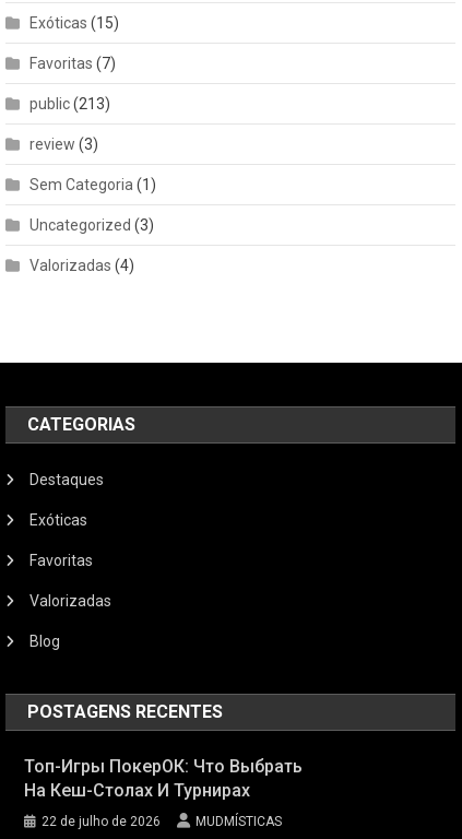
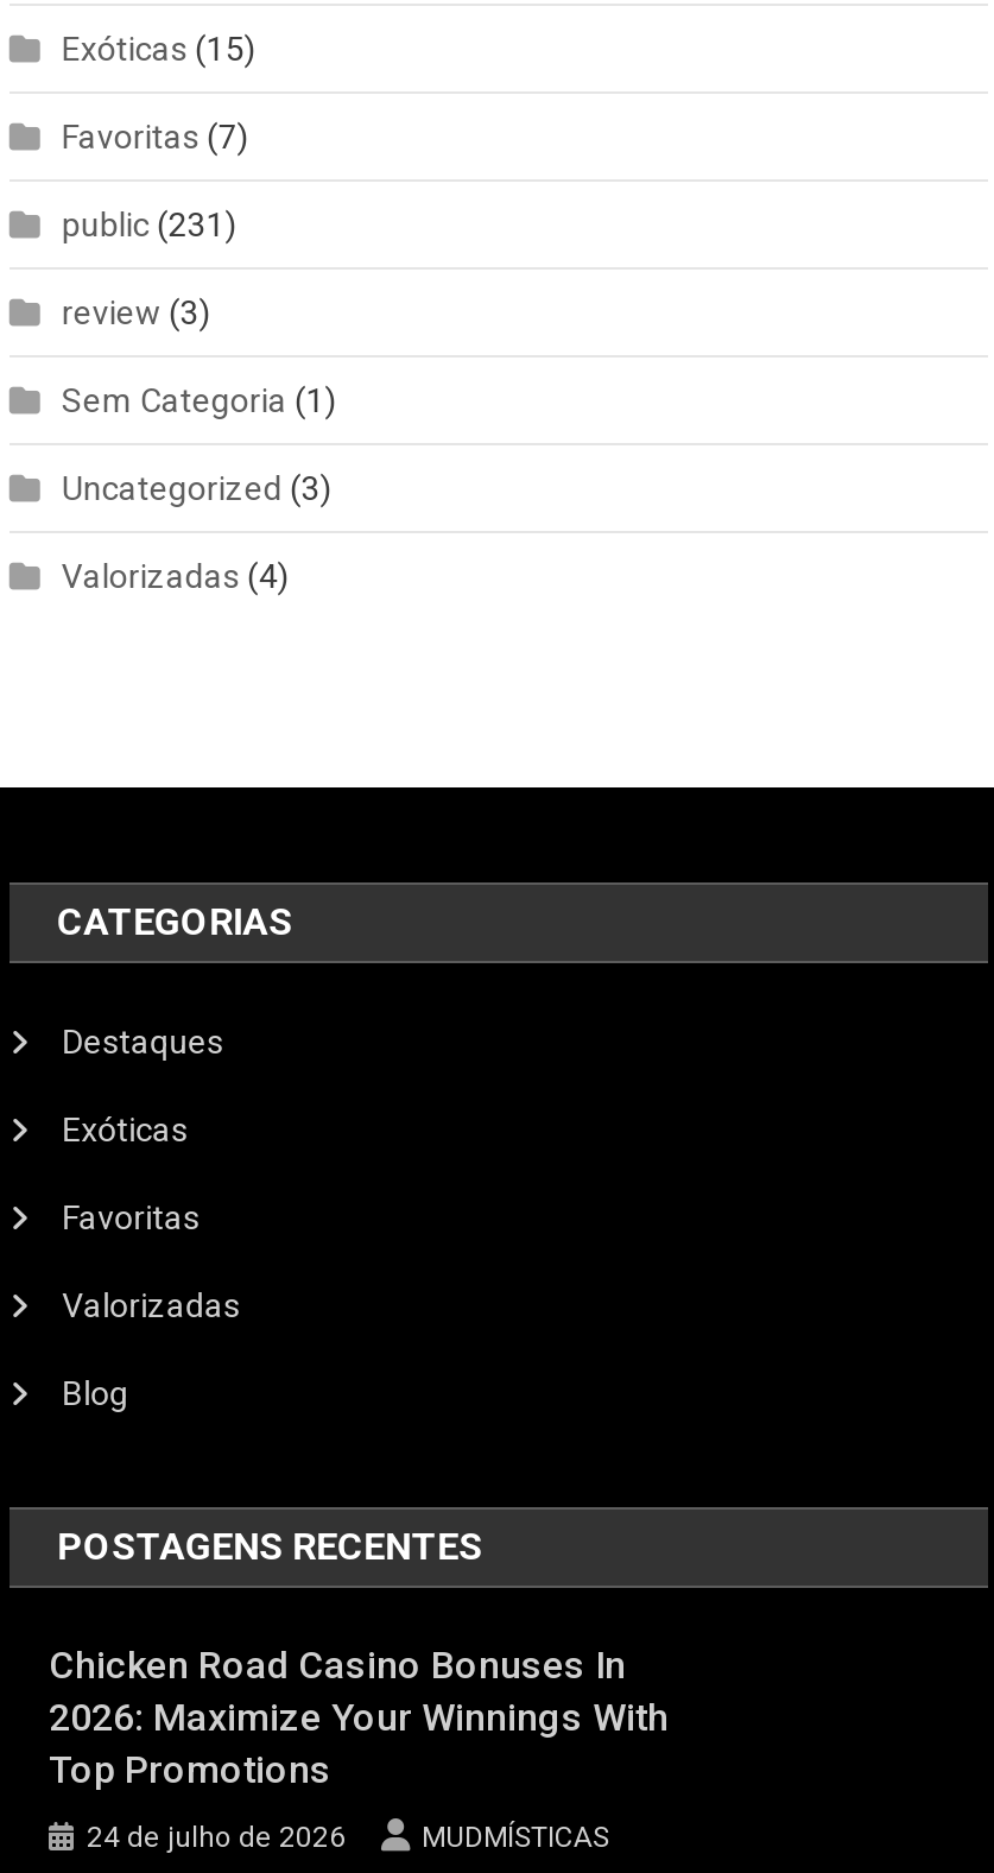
- public (213)
+ public (231)

- Топ-Игры ПокерОК: Что Выбрать
- На Кеш-Столах И Турнирах
+ Chicken Road Casino Bonuses In
+ 2026: Maximize Your Winnings With
+ Top Promotions

- 22 de julho de 2026
+ 24 de julho de 2026
